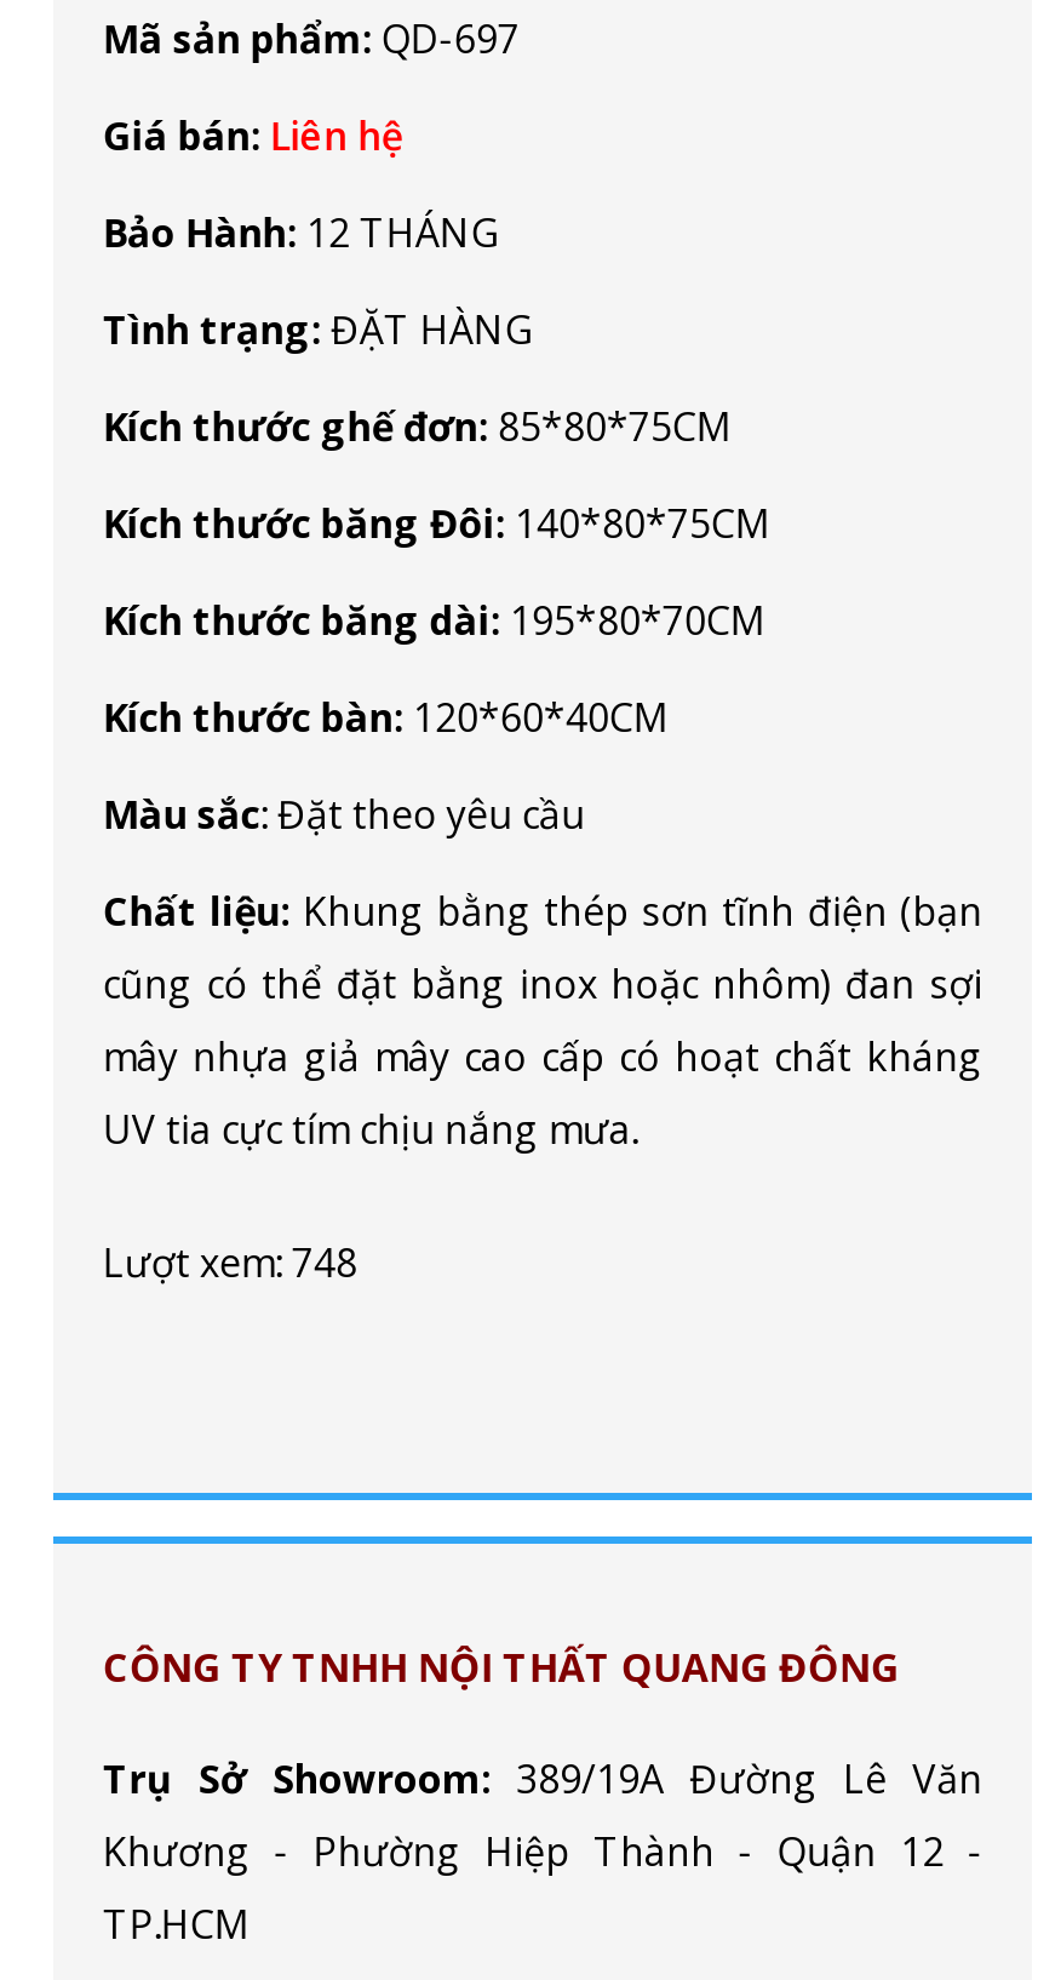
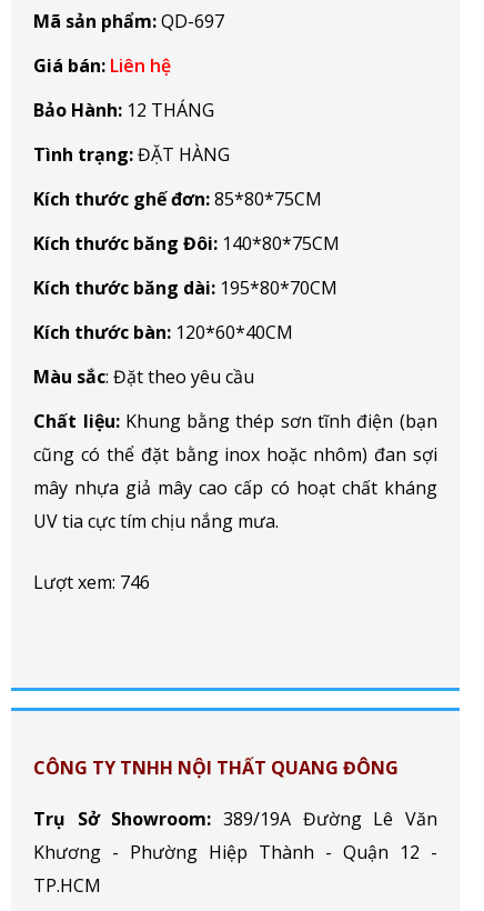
- Lượt xem: 748
+ Lượt xem: 746
